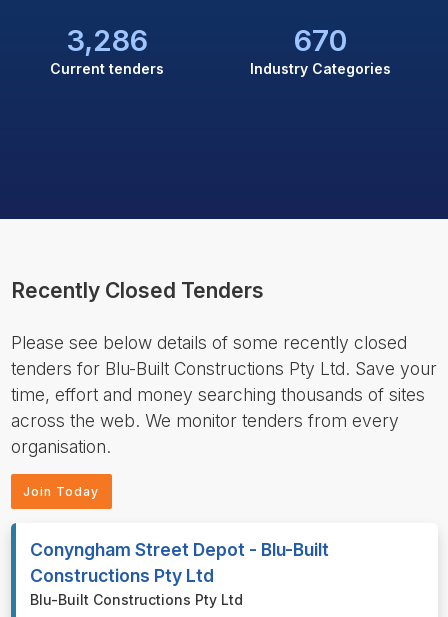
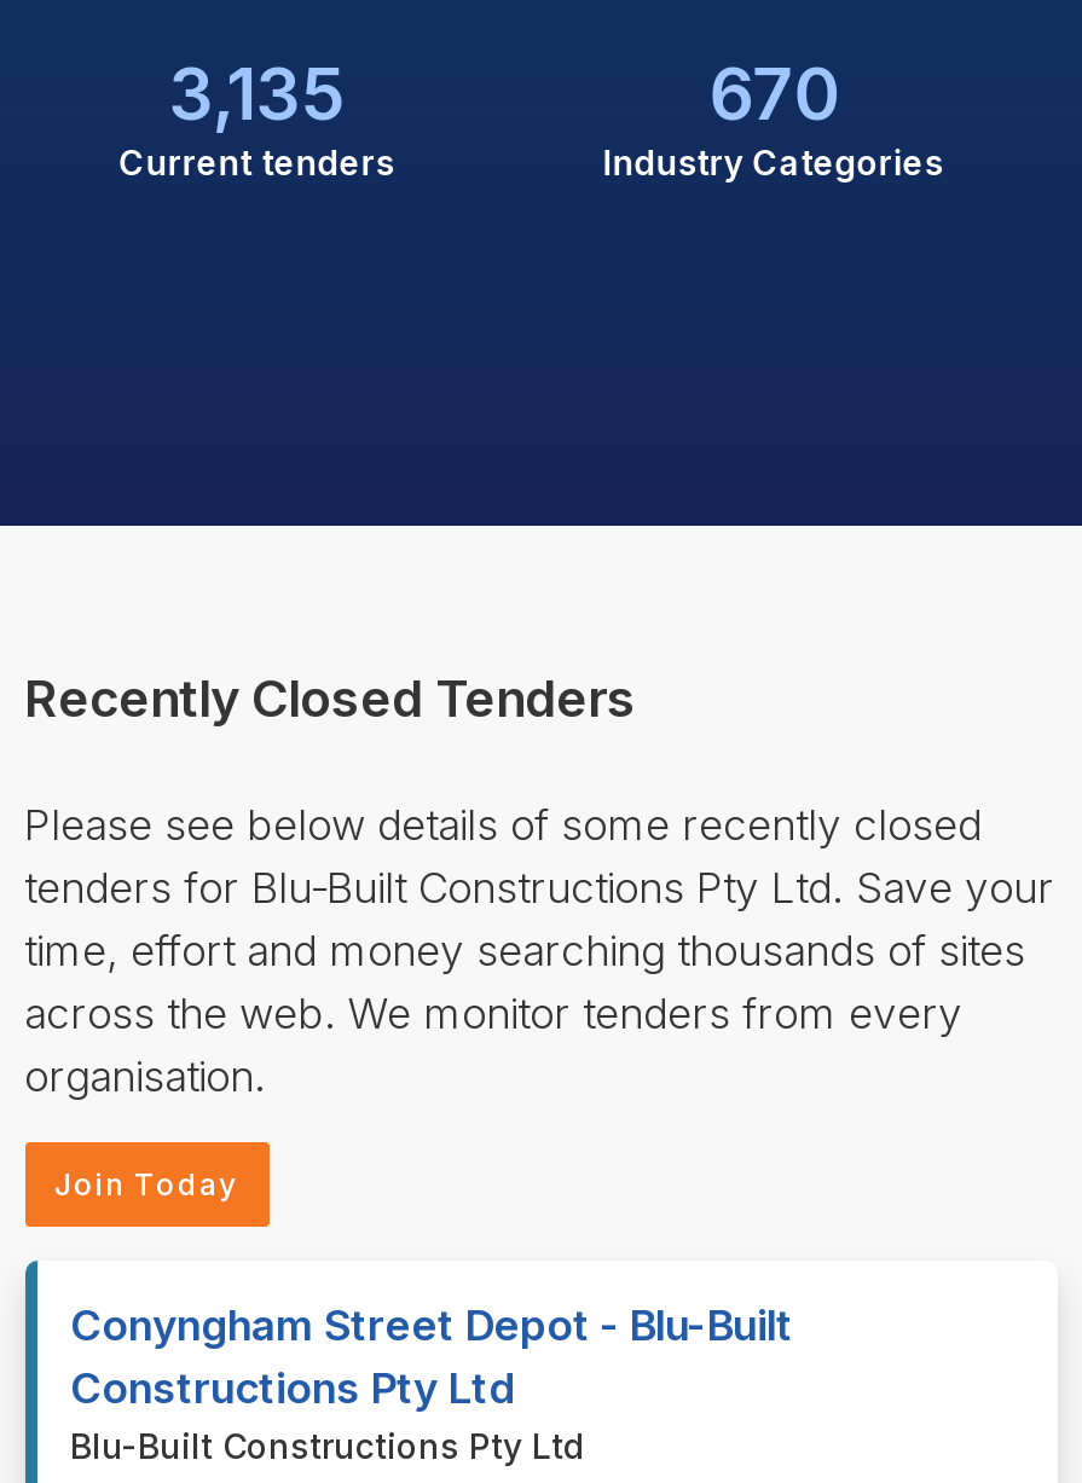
- 3,286
+ 3,135
